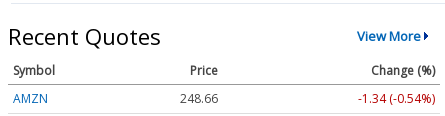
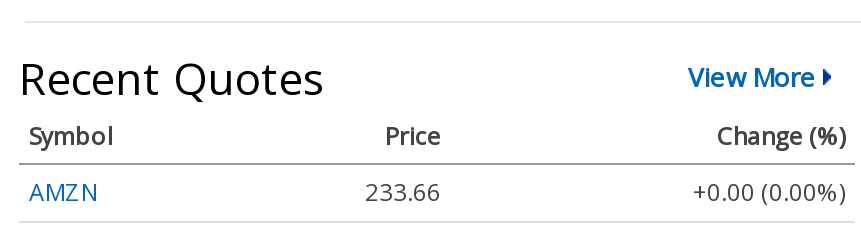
- 248.66
+ 233.66

- -1.34 (-0.54%)
+ +0.00 (0.00%)
